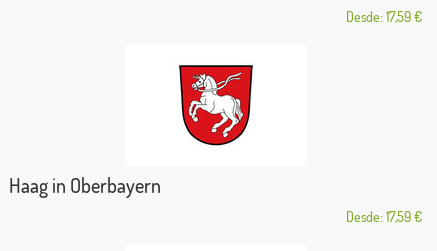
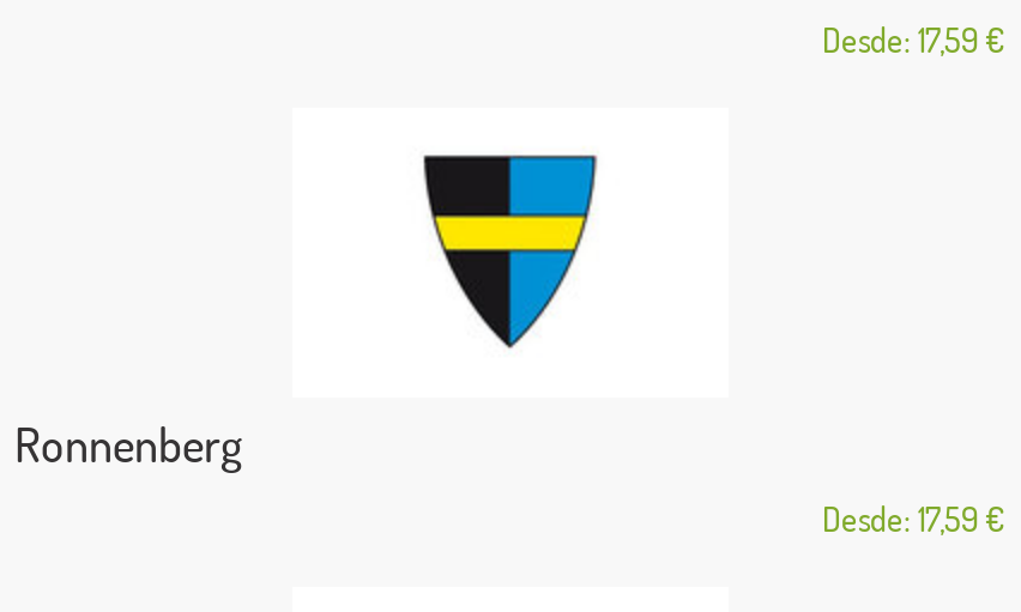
- [image]
+ [image]

- Haag in Oberbayern
+ Ronnenberg
